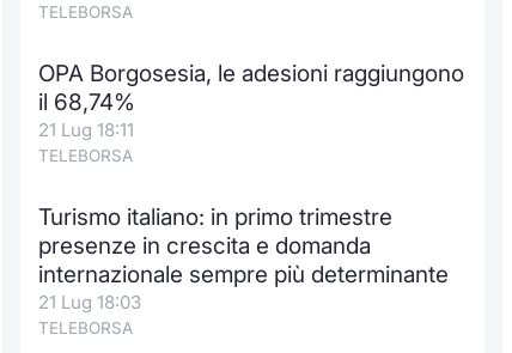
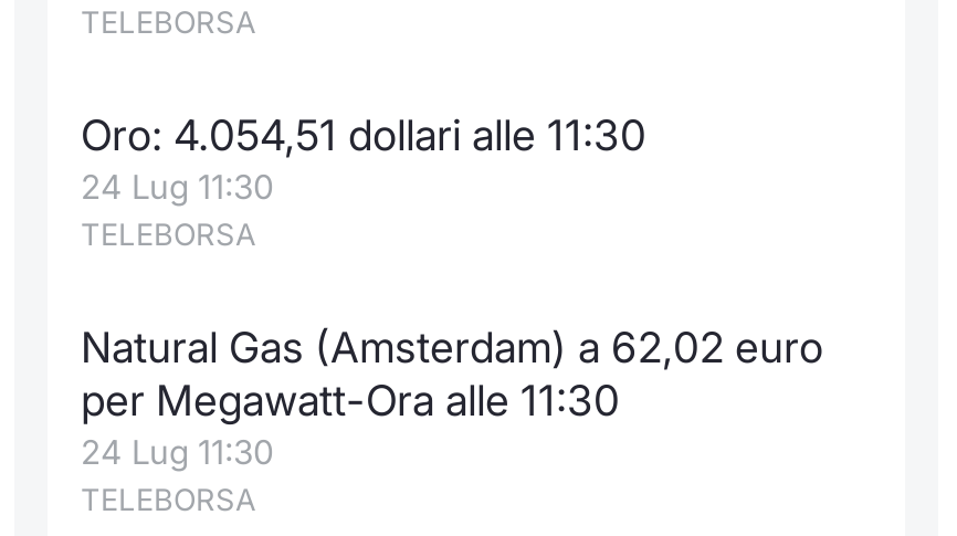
- OPA Borgosesia, le adesioni raggiungono
- il 68,74%
- 21 Lug 18:11
+ Oro: 4.054,51 dollari alle 11:30
+ 24 Lug 11:30

- Turismo italiano: in primo trimestre
- presenze in crescita e domanda
- internazionale sempre più determinante
- 21 Lug 18:03
+ Natural Gas (Amsterdam) a 62,02 euro
+ per Megawatt-Ora alle 11:30
+ 24 Lug 11:30
